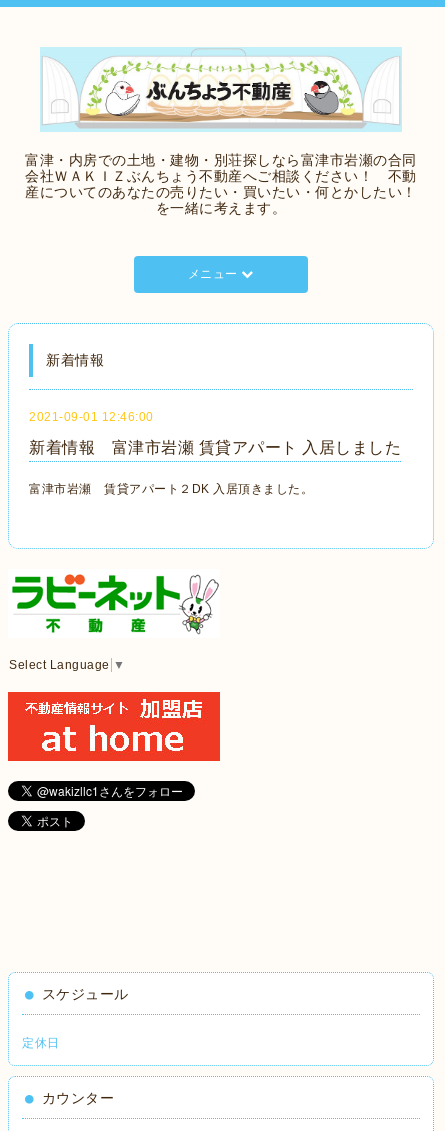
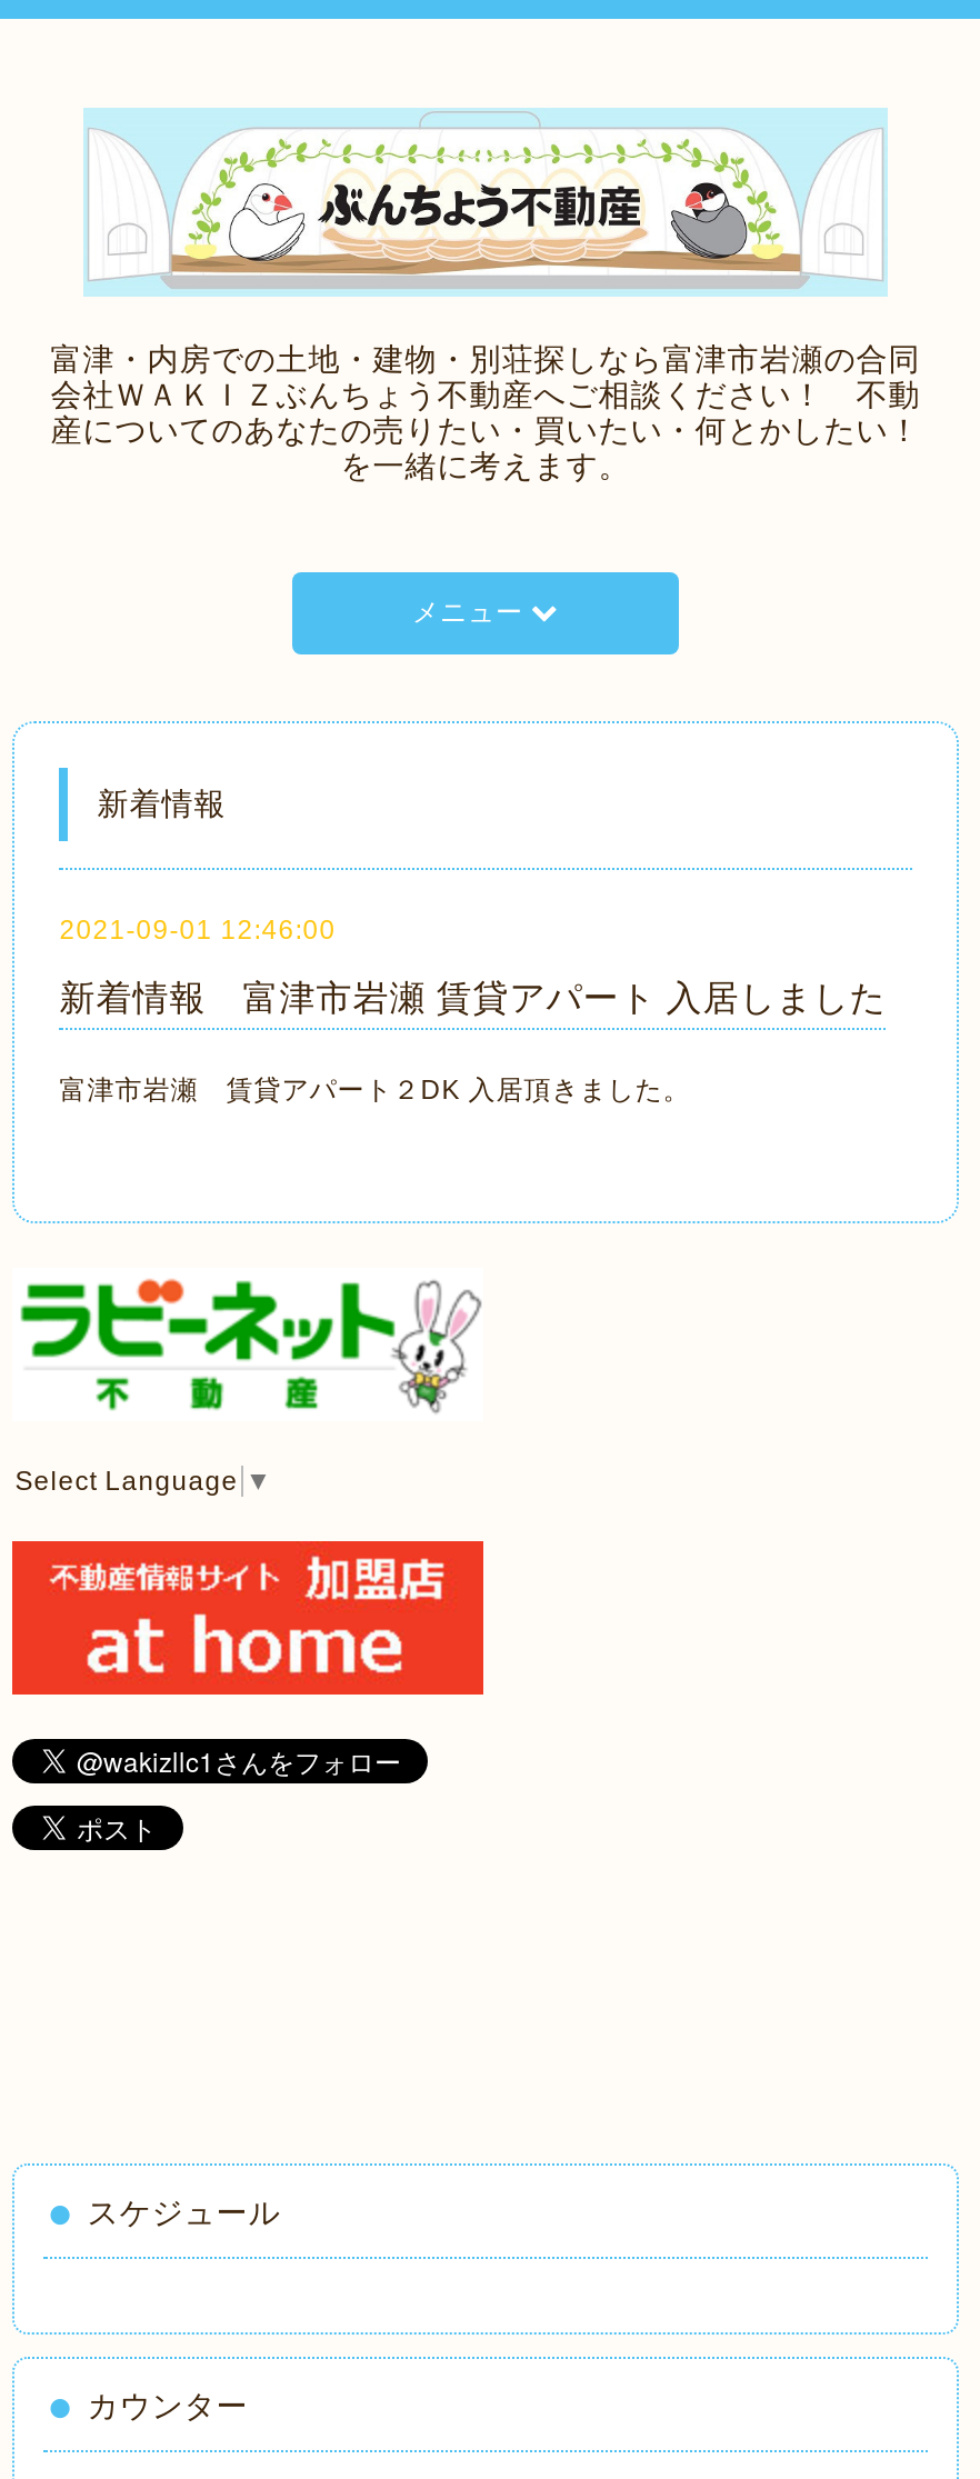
- 定休日
